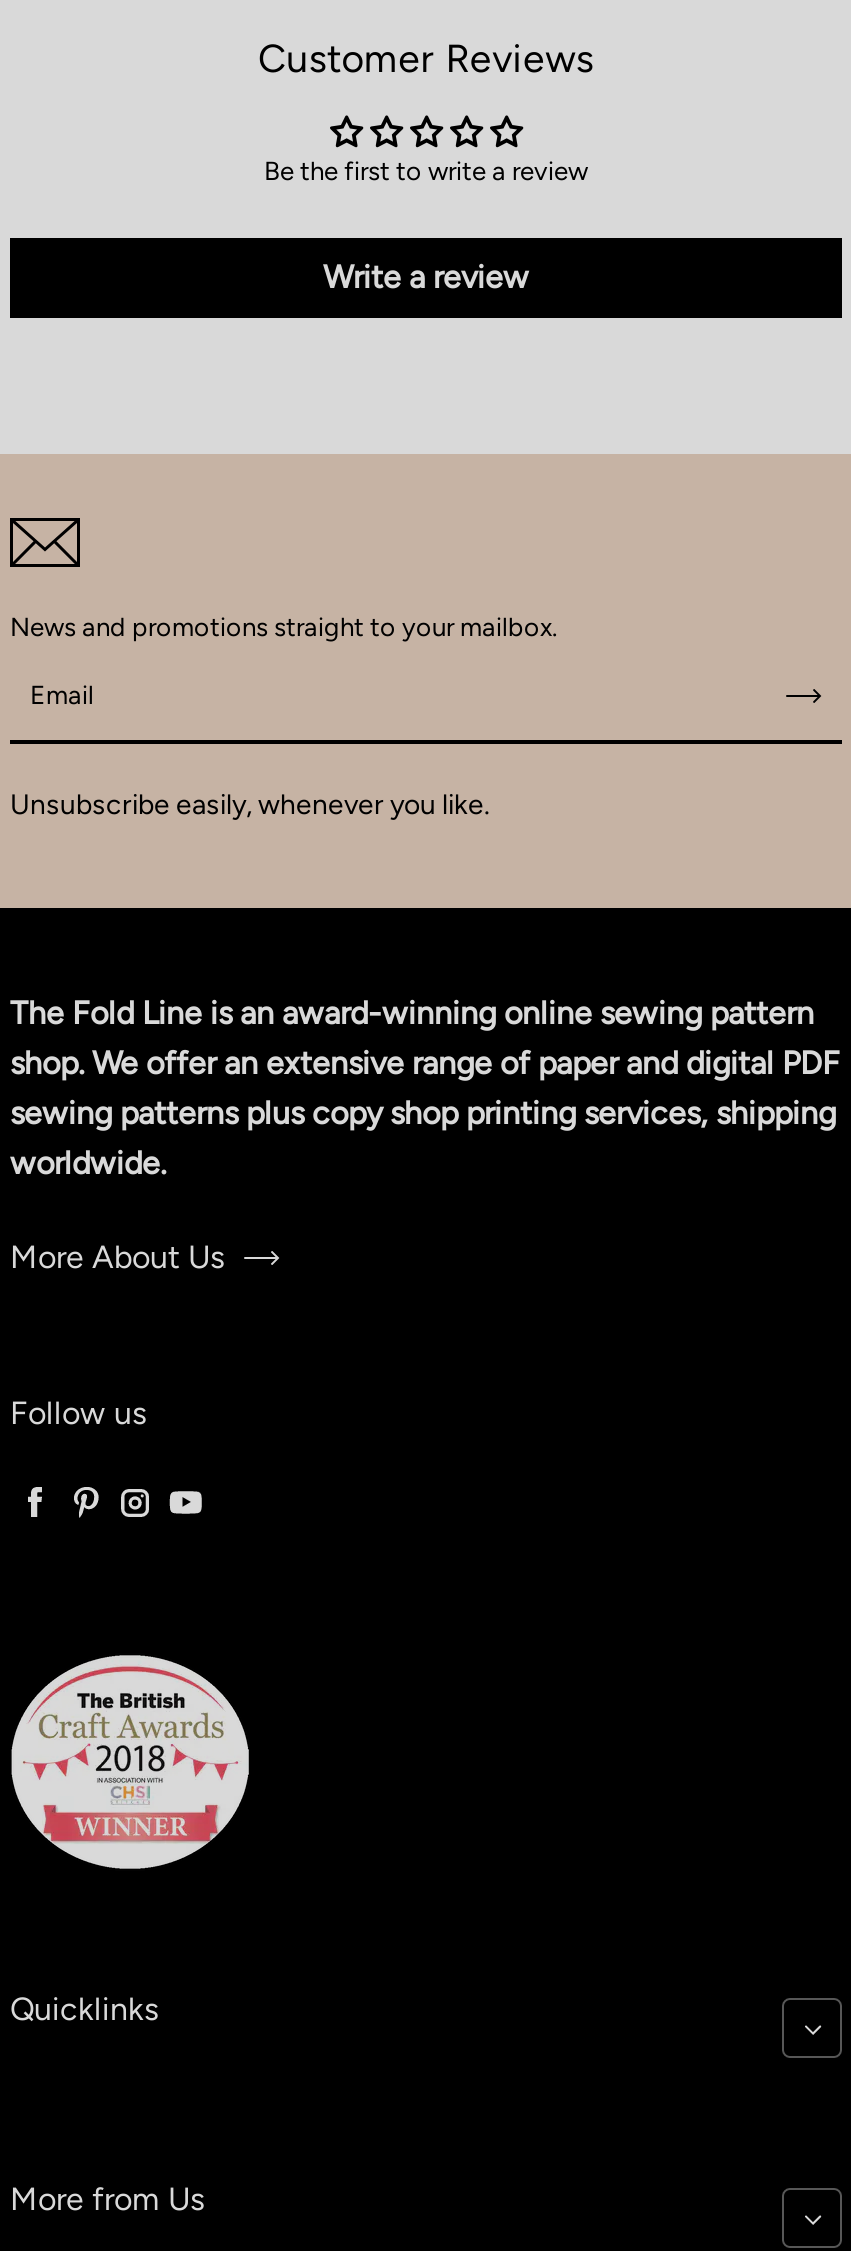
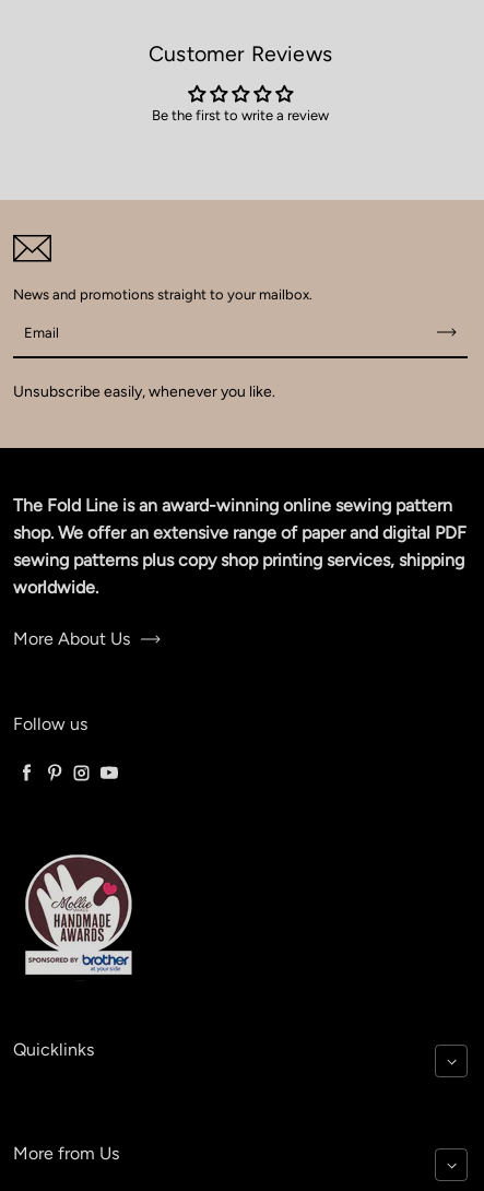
- Write a review

- [image]
+ [image]
